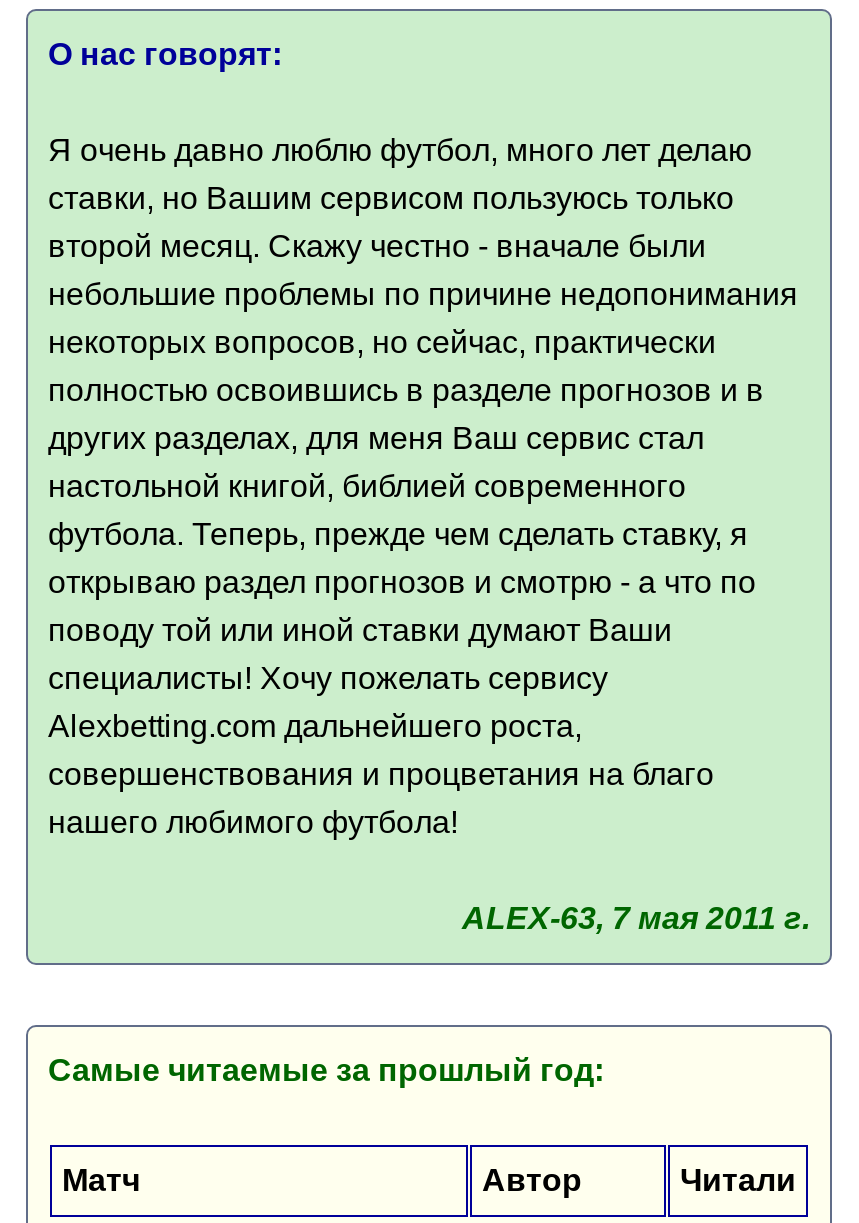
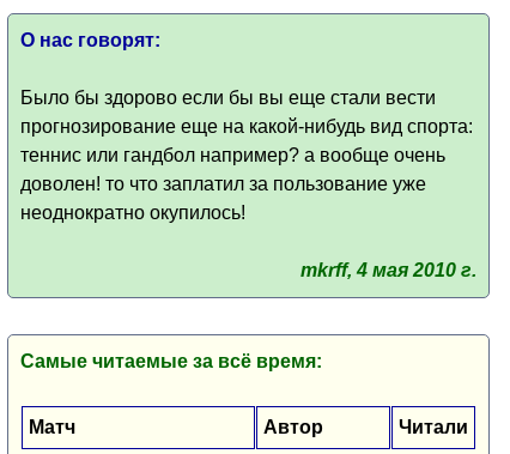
- Я очень давно люблю футбол, много лет делаю
- ставки, но Вашим сервисом пользуюсь только
- второй месяц. Скажу честно - вначале были
- небольшие проблемы по причине недопонимания
- некоторых вопросов, но сейчас, практически
- полностью освоившись в разделе прогнозов и в
- других разделах, для меня Ваш сервис стал
- настольной книгой, библией современного
- футбола. Теперь, прежде чем сделать ставку, я
- открываю раздел прогнозов и смотрю - а что по
- поводу той или иной ставки думают Ваши
- специалисты! Хочу пожелать сервису
- Alexbetting.com дальнейшего роста,
- совершенствования и процветания на благо
- нашего любимого футбола!
+ Было бы здорово если бы вы еще стали вести
+ прогнозирование еще на какой-нибудь вид спорта:
+ теннис или гандбол например? а вообще очень
+ доволен! то что заплатил за пользование уже
+ неоднократно окупилось!

- ALEX-63, 7 мая 2011 г.
+ mkrff, 4 мая 2010 г.

- Самые читаемые за прошлый год:
+ Самые читаемые за всё время:
